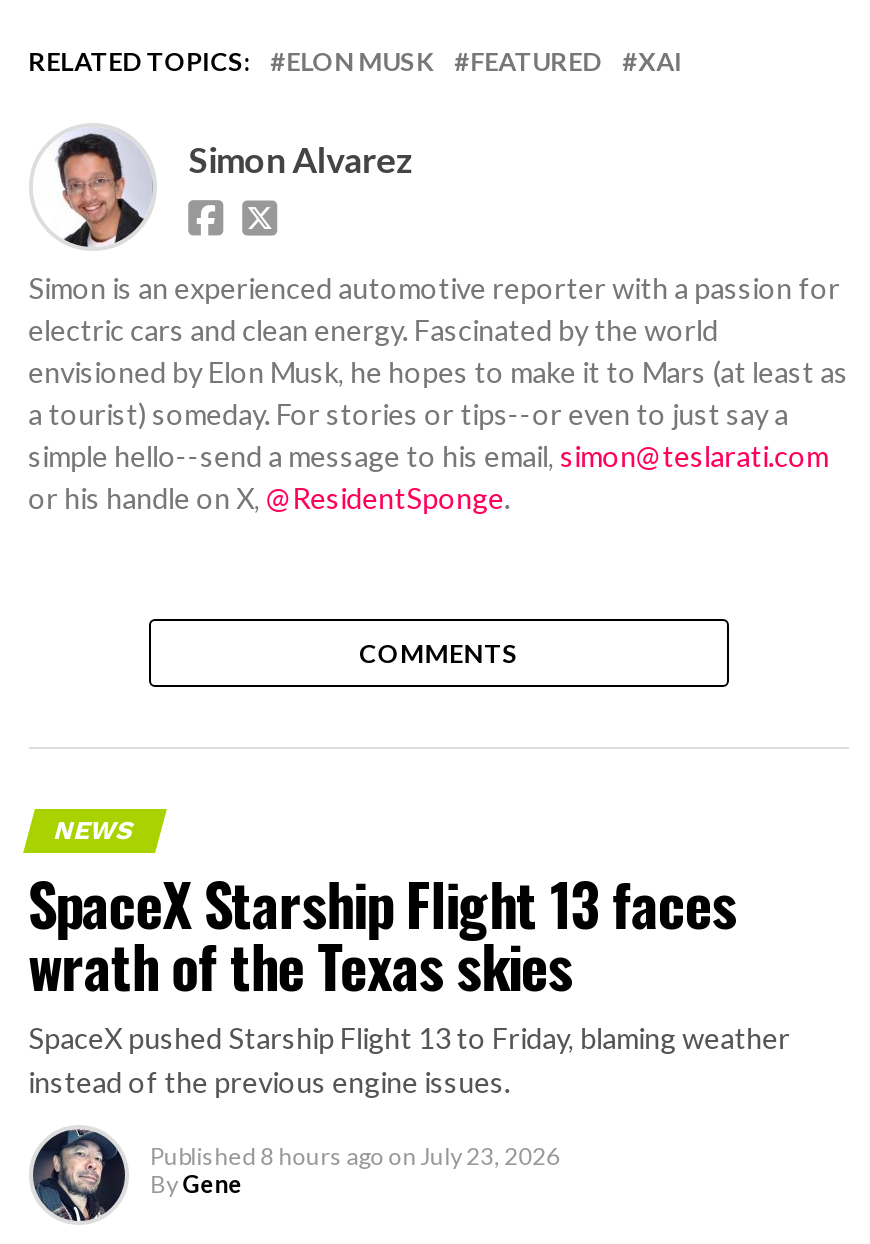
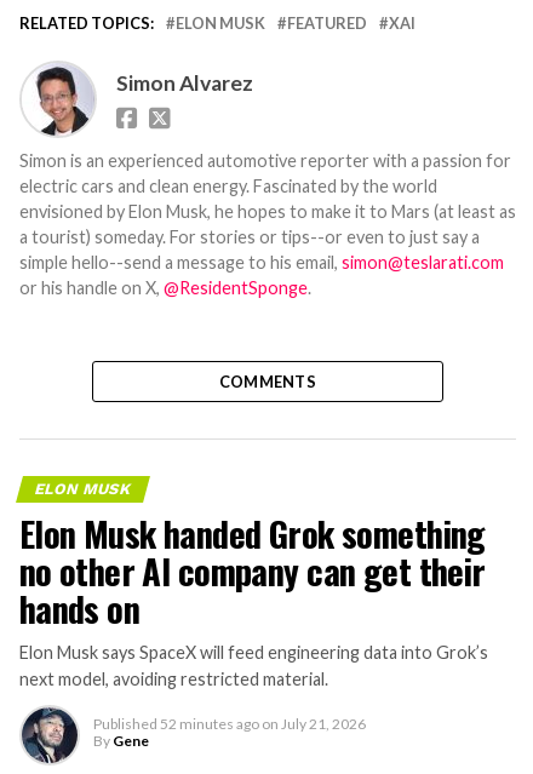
- NEWS
- SpaceX Starship Flight 13 faces
- wrath of the Texas skies
- SpaceX pushed Starship Flight 13 to Friday, blaming weather
- instead of the previous engine issues.
+ ELON MUSK
+ Elon Musk handed Grok something
+ no other AI company can get their
+ hands on
+ Elon Musk says SpaceX will feed engineering data into Grok’s
+ next model, avoiding restricted material.

- Published 8 hours ago on July 23, 2026
+ Published 52 minutes ago on July 21, 2026
